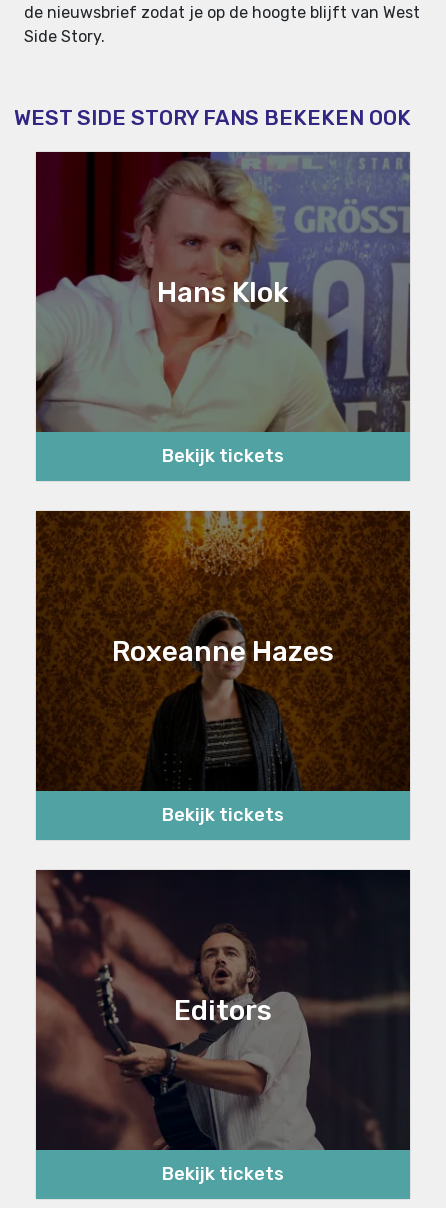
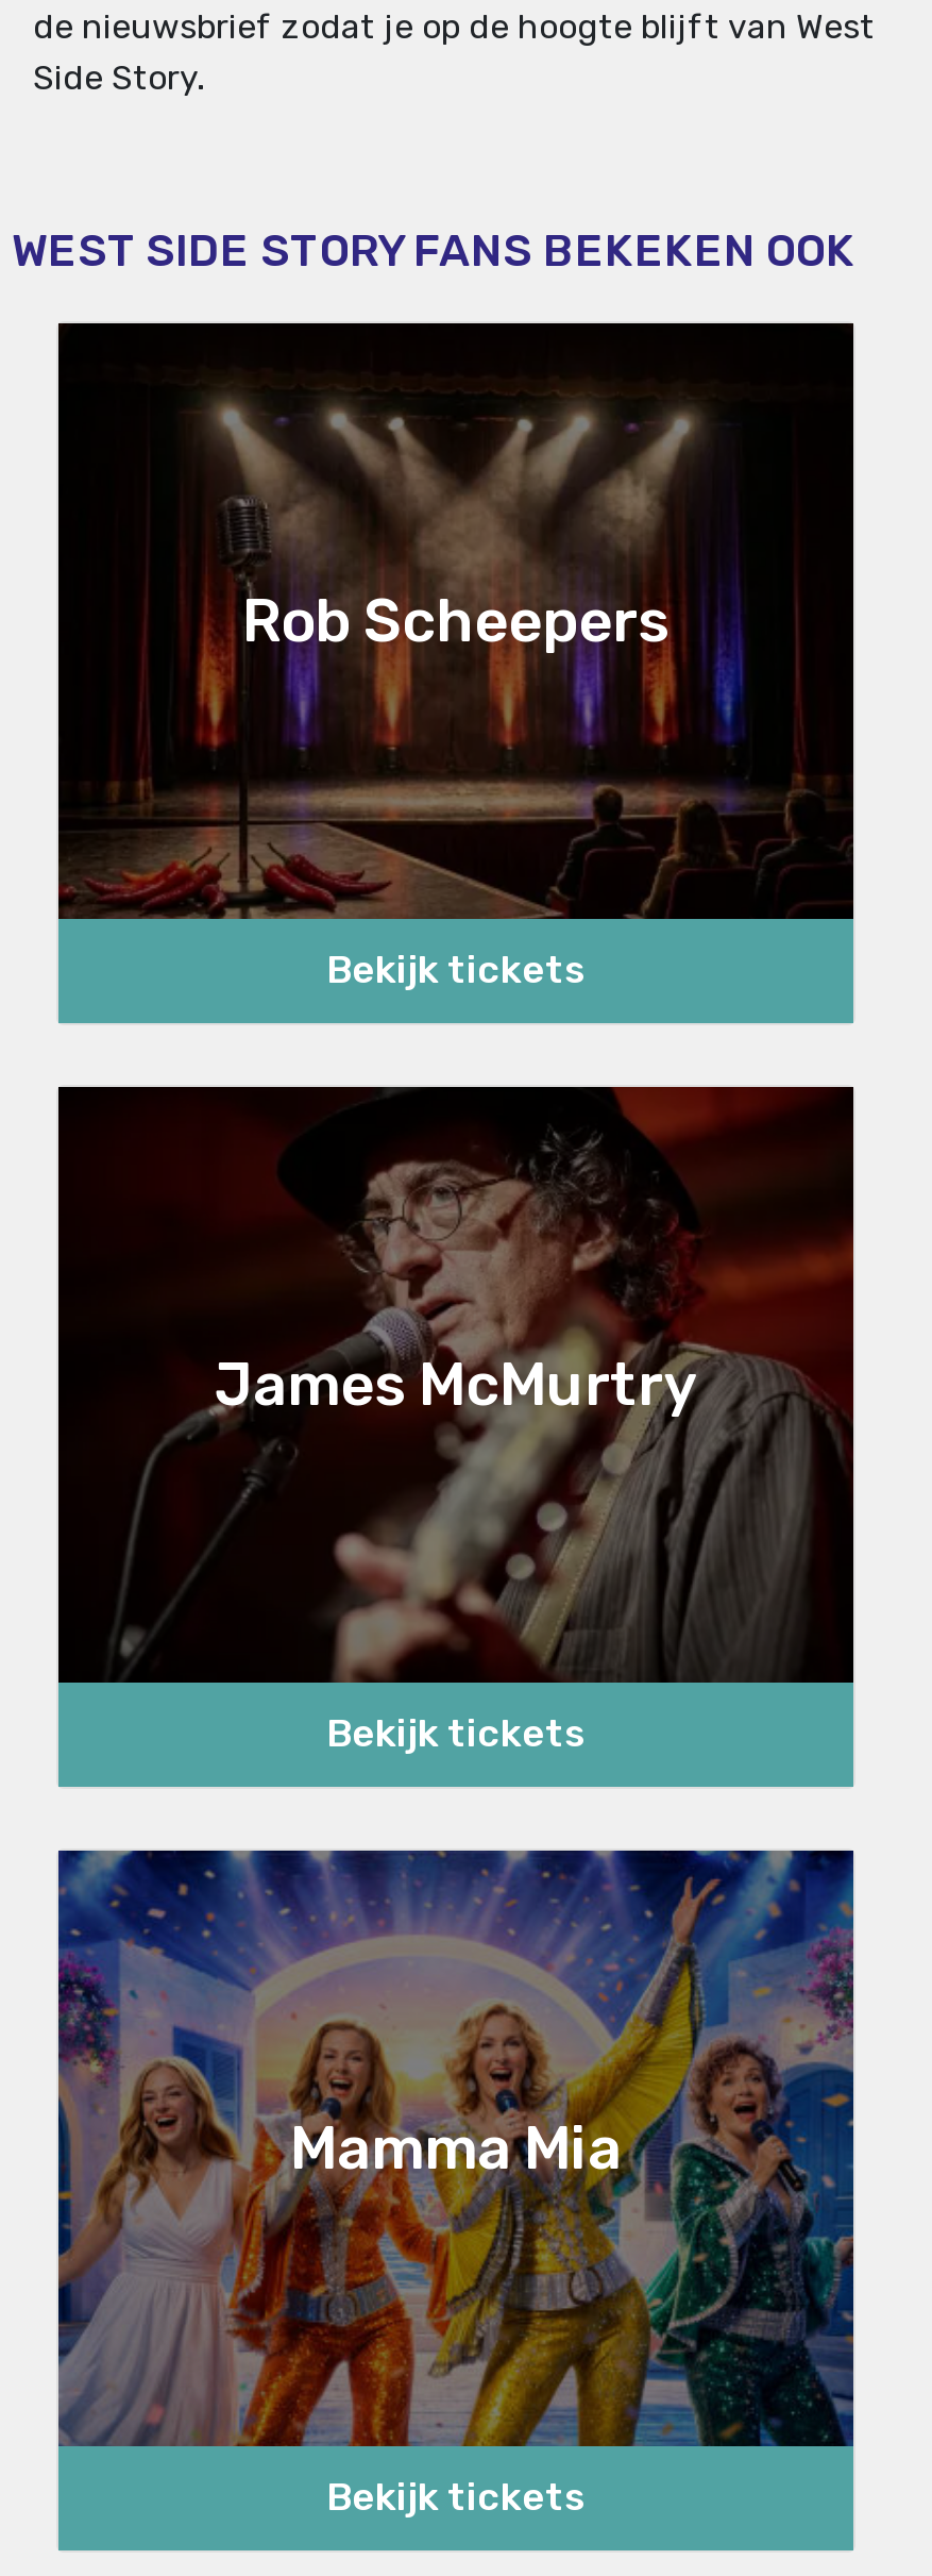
- [image]
- Hans Klok
+ [image]
+ Rob Scheepers

- [image]
- Roxeanne Hazes
+ [image]
+ James McMurtry

- [image]
- Editors
+ [image]
+ Mamma Mia
